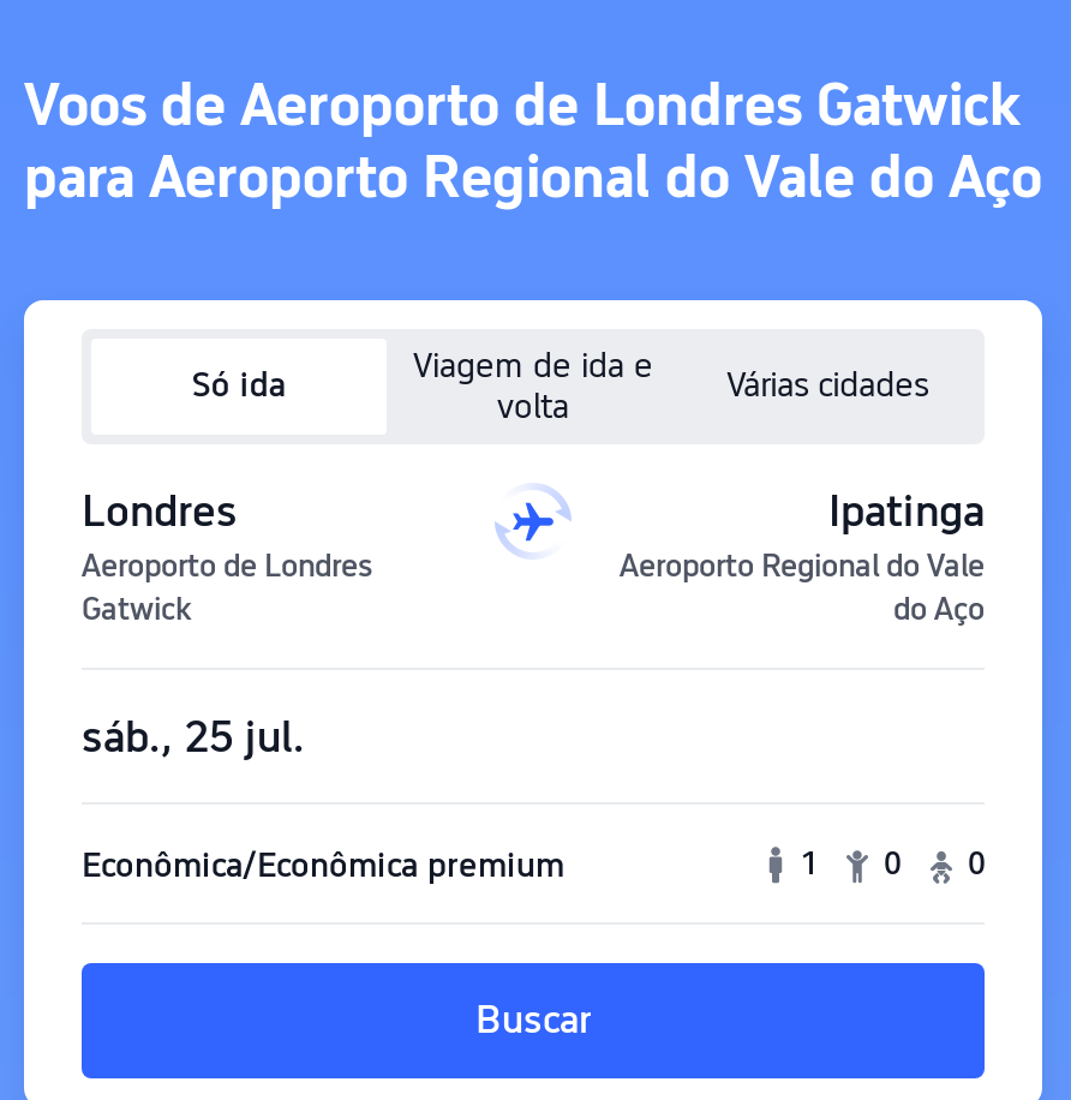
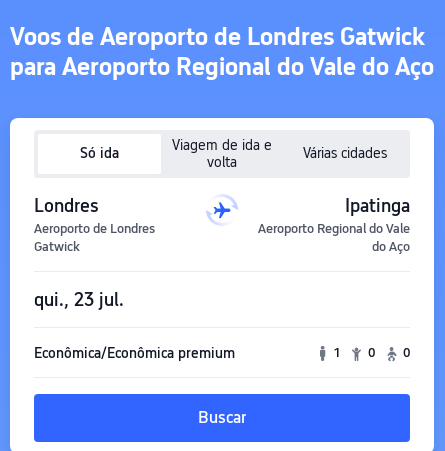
- sáb., 25 jul.
+ qui., 23 jul.
